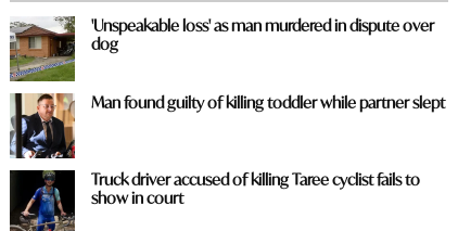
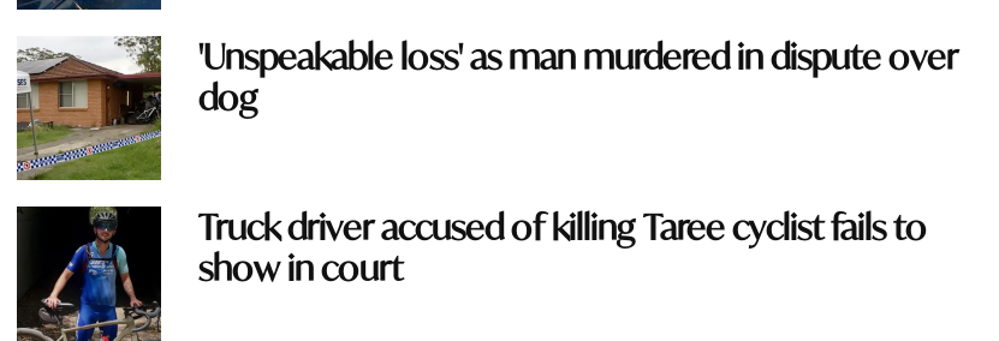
- [image]
- Man found guilty of killing toddler while partner slept
